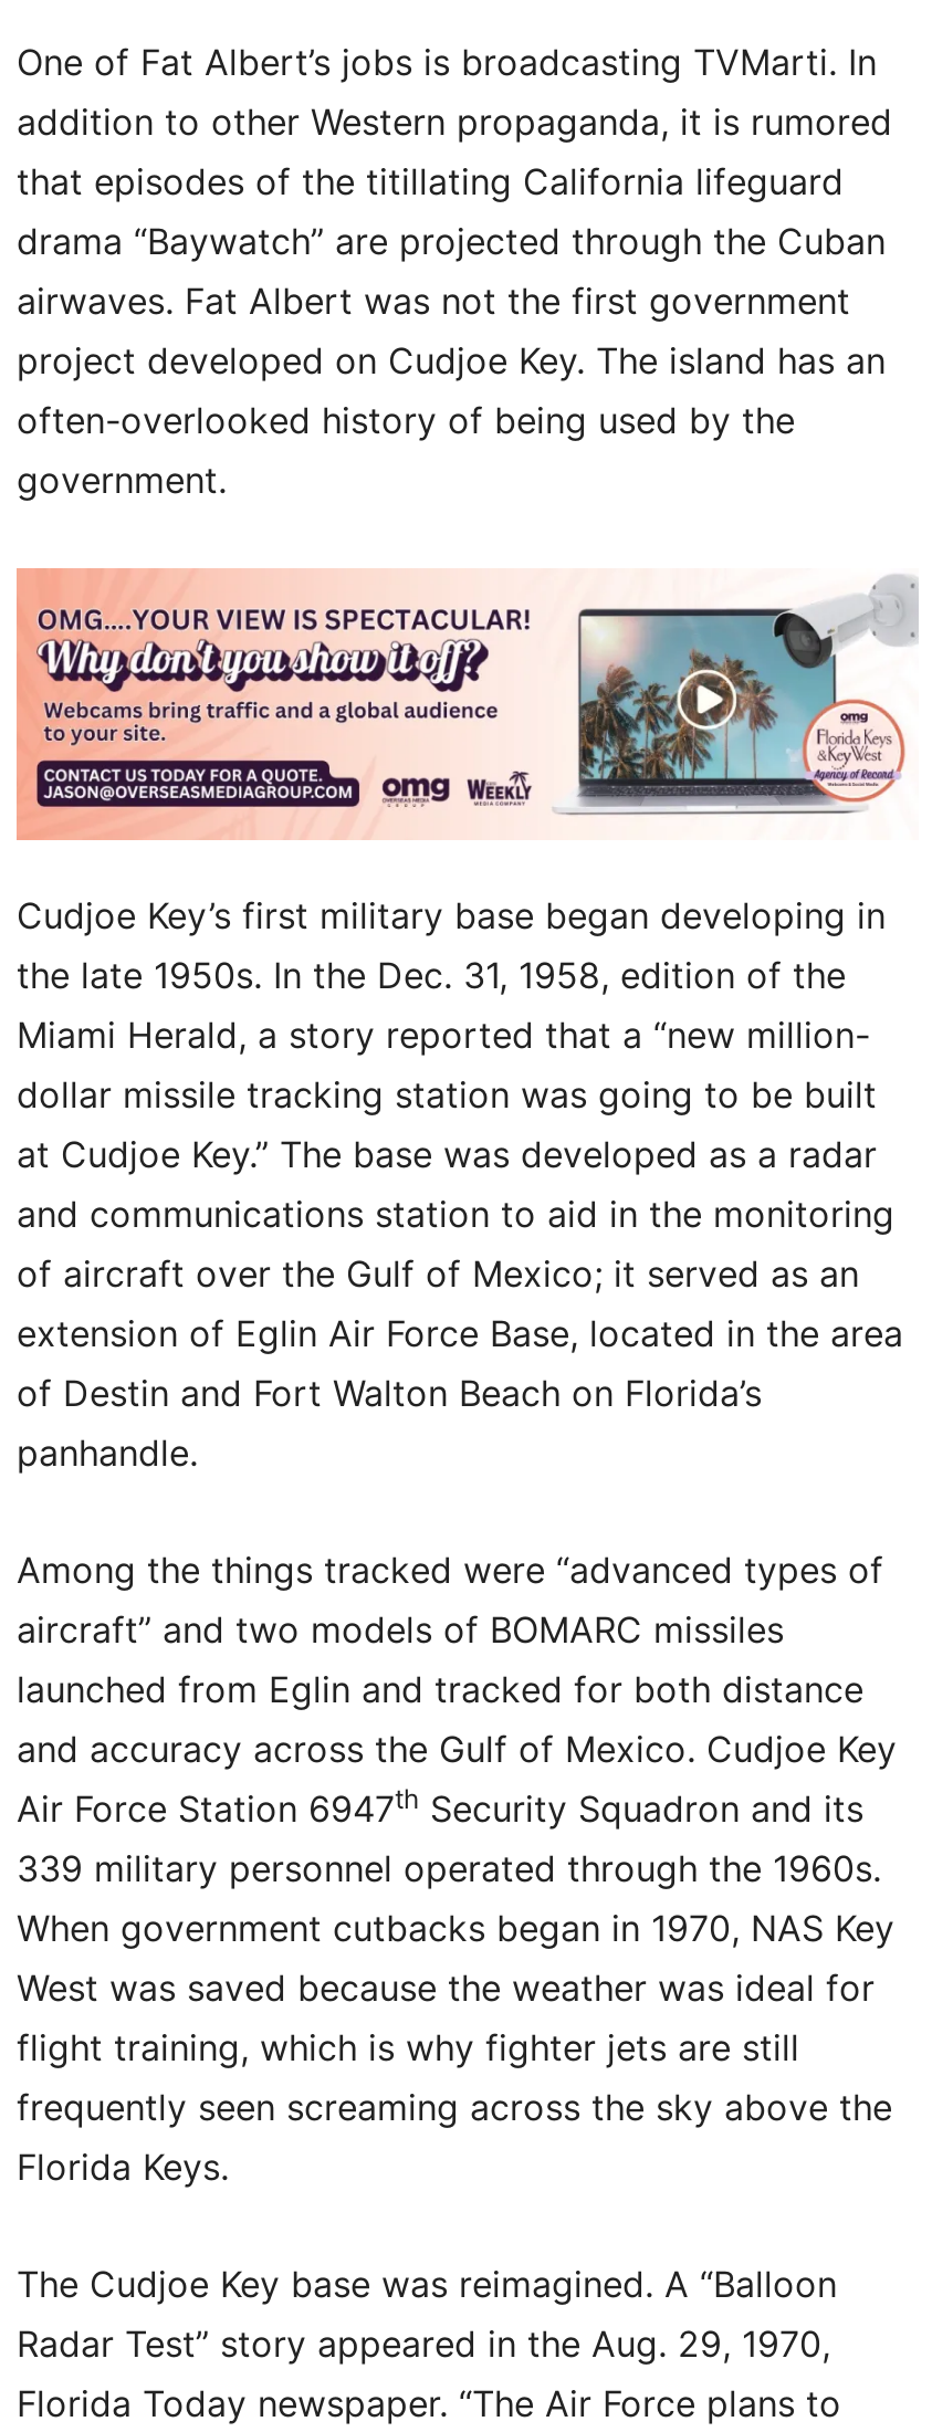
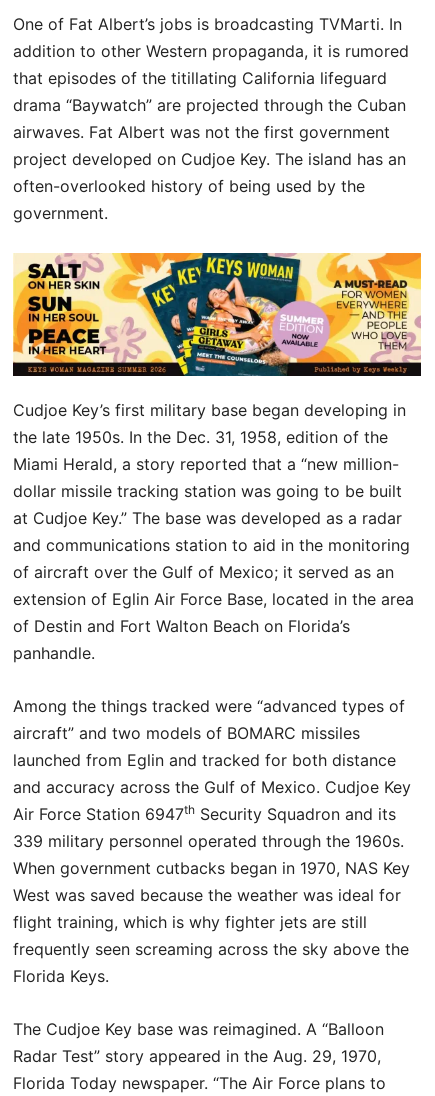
- [image]
+ [image]
